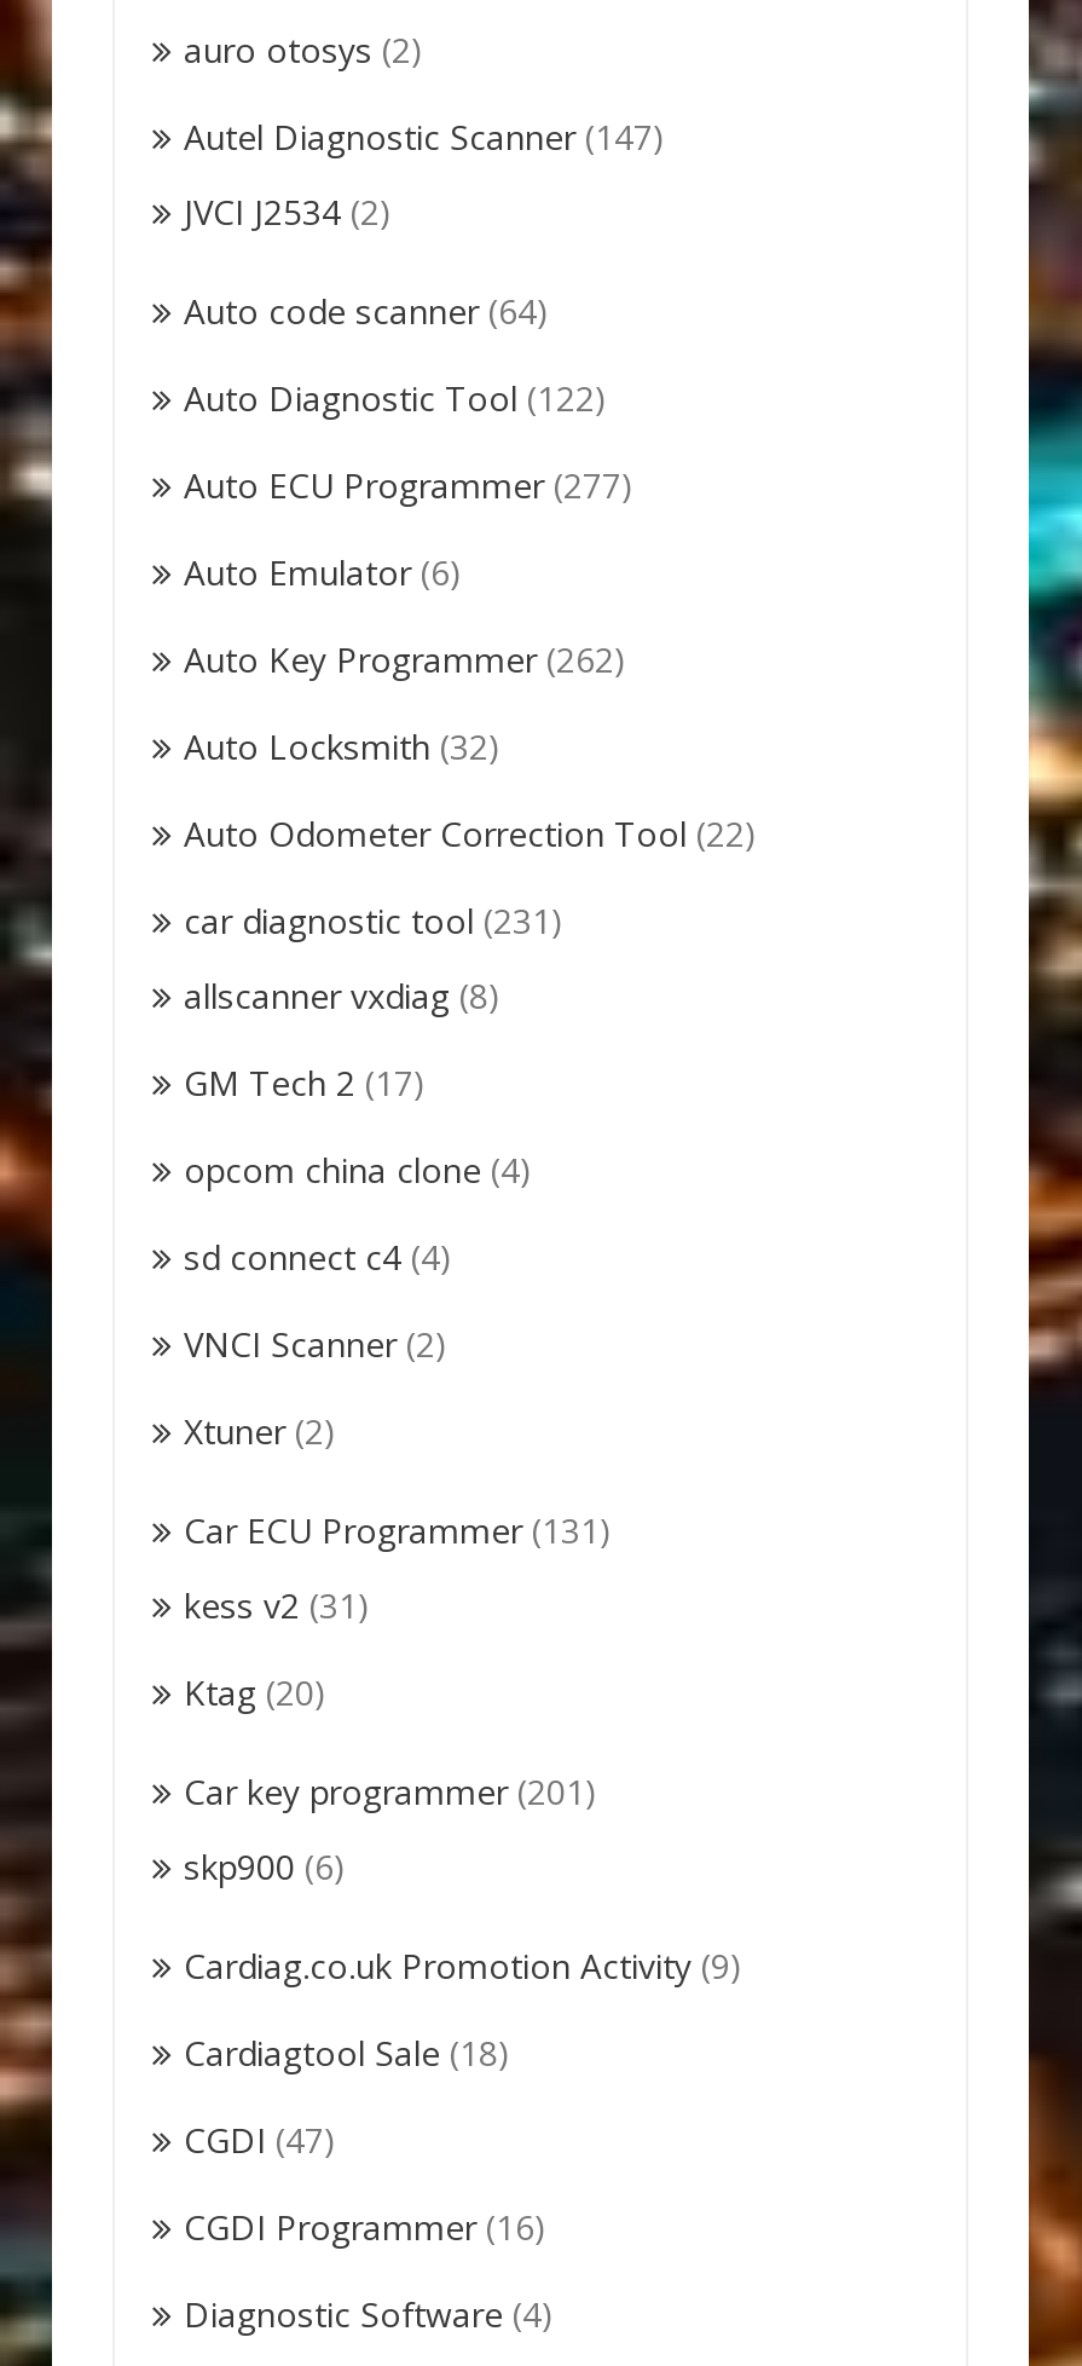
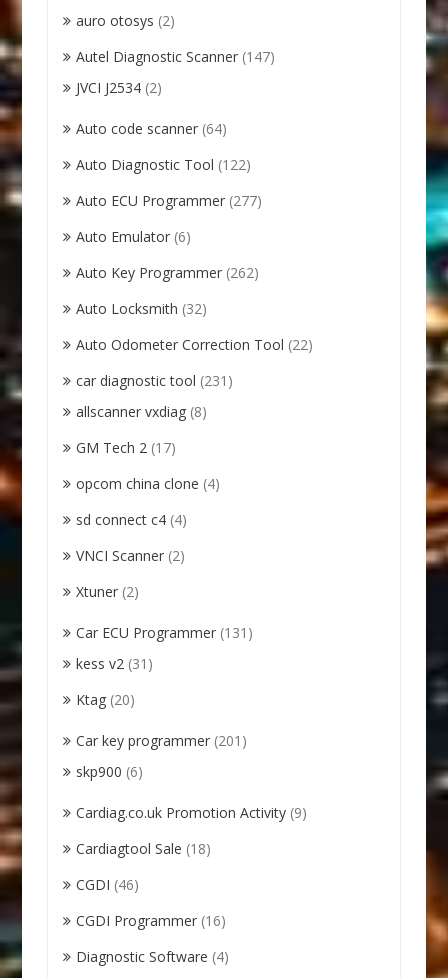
- CGDI (47)
+ CGDI (46)
